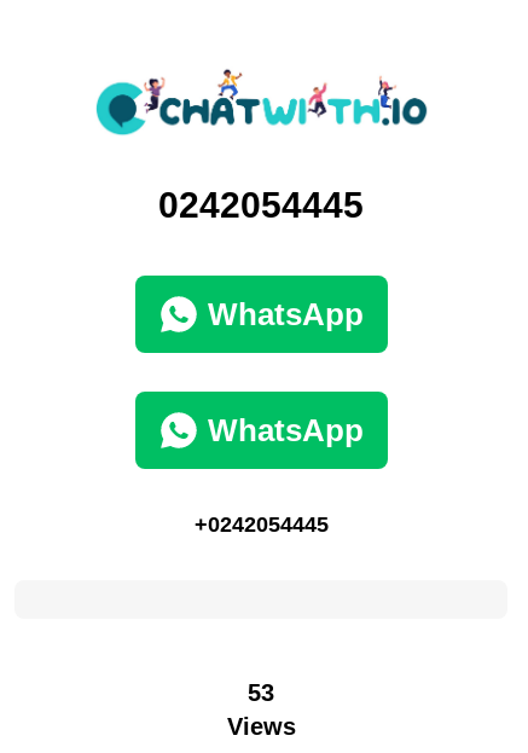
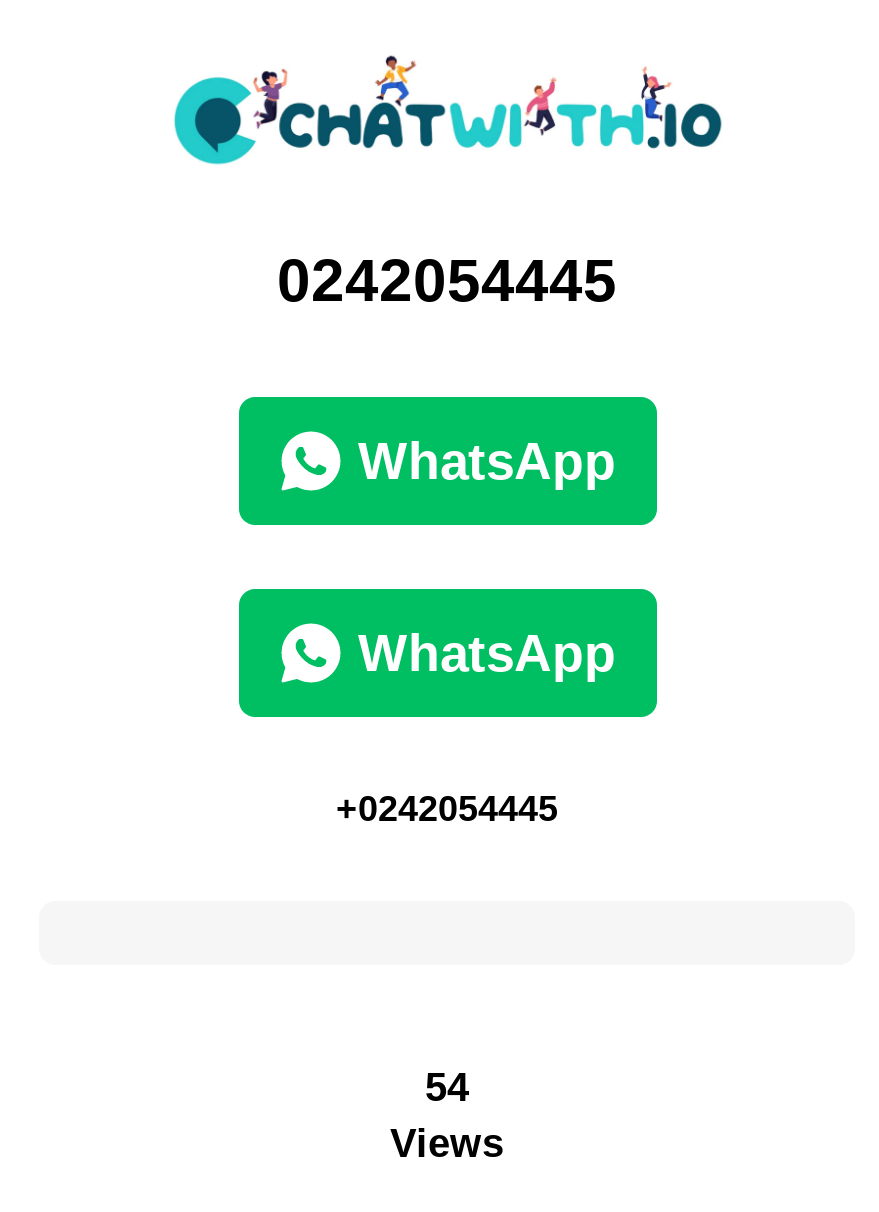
- 53
+ 54
